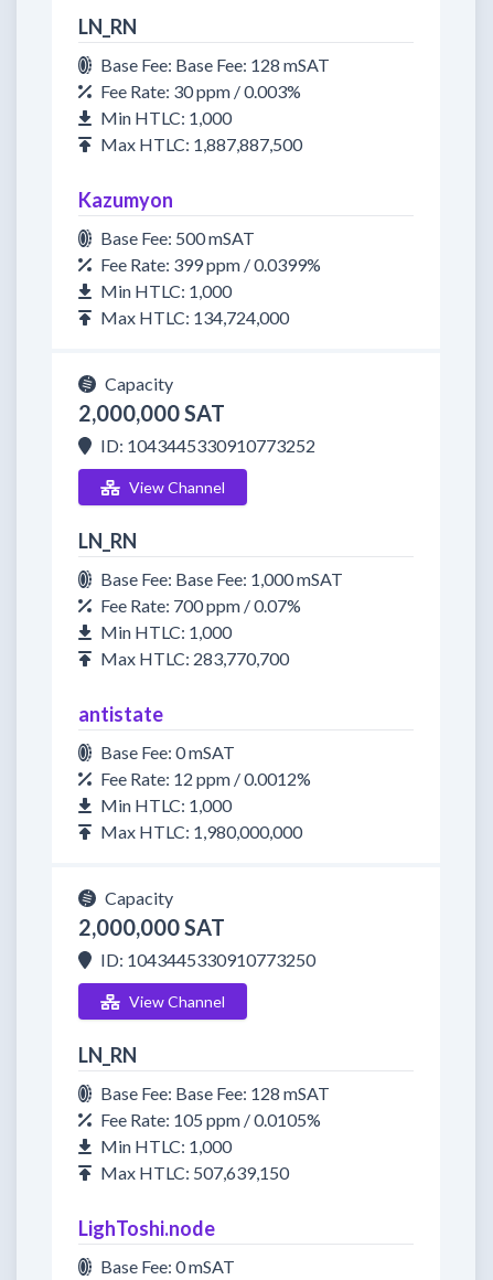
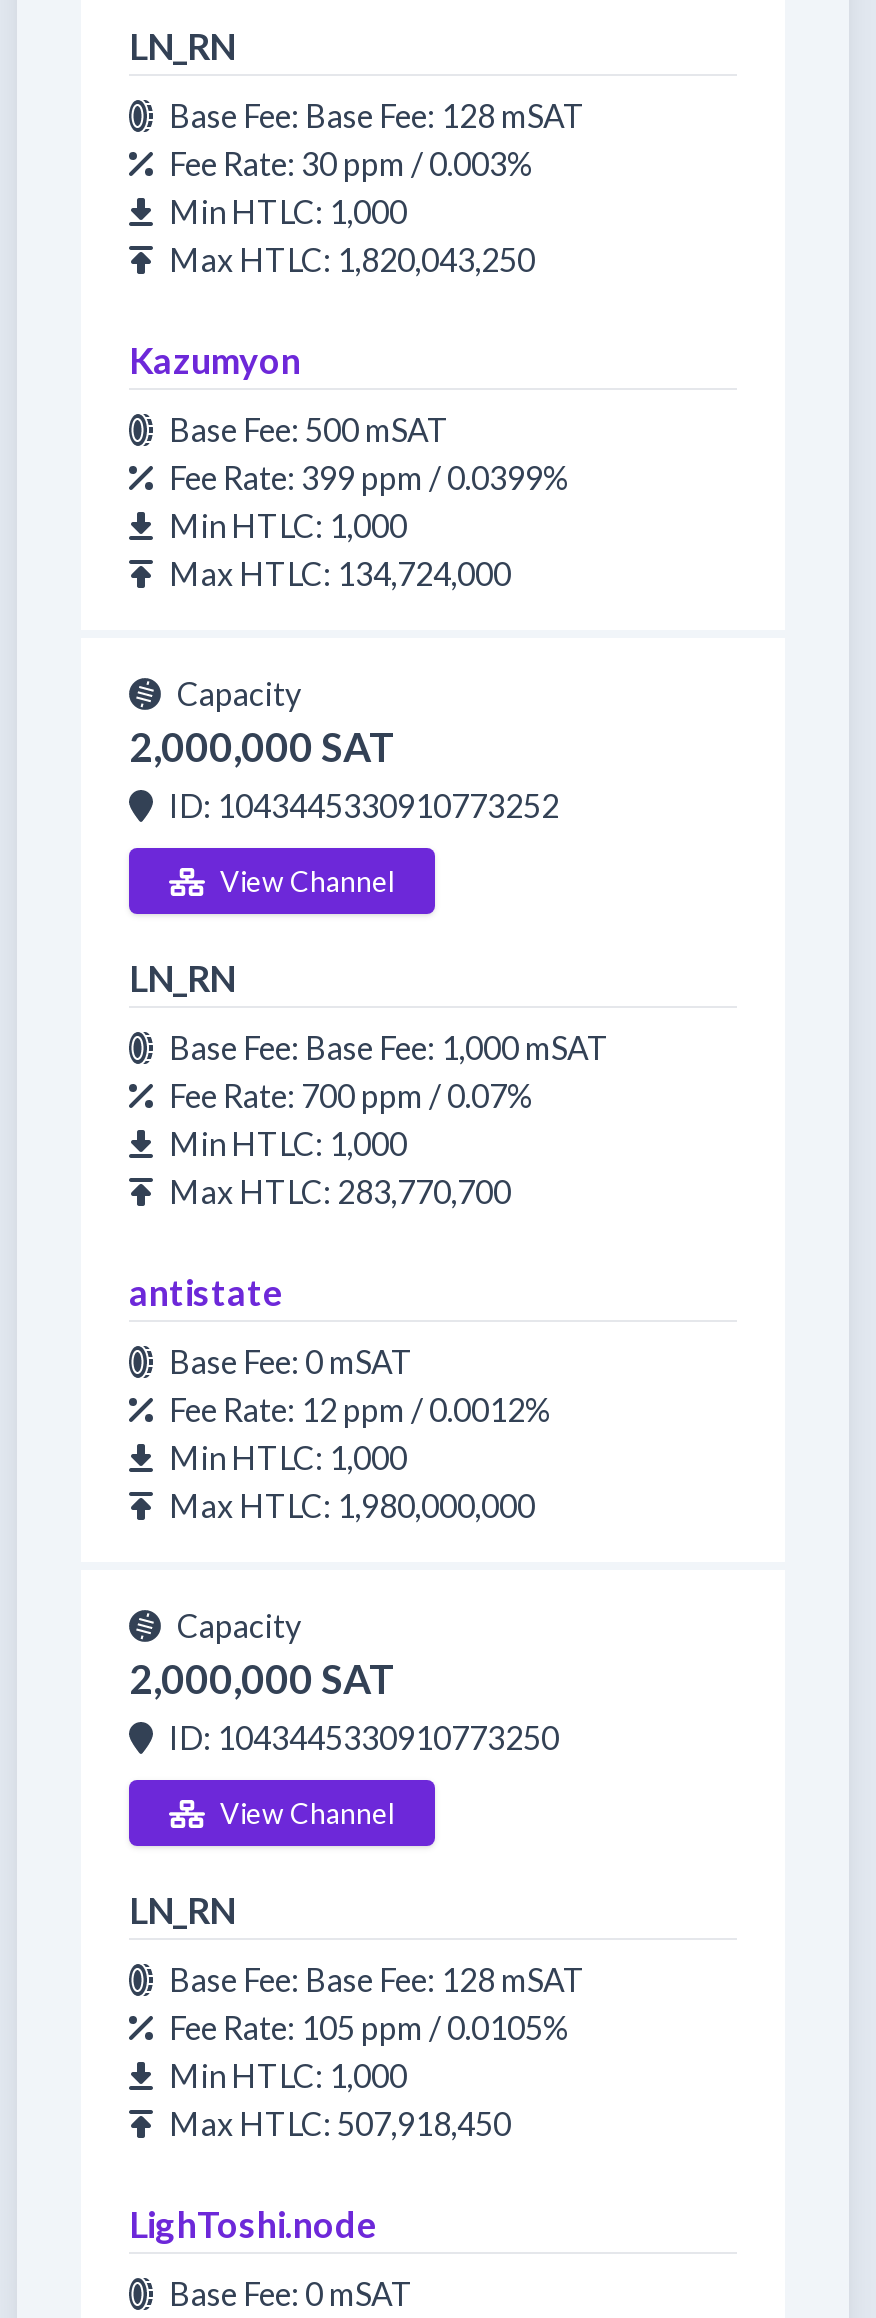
- Max HTLC: 1,887,887,500
+ Max HTLC: 1,820,043,250

- Max HTLC: 507,639,150
+ Max HTLC: 507,918,450
